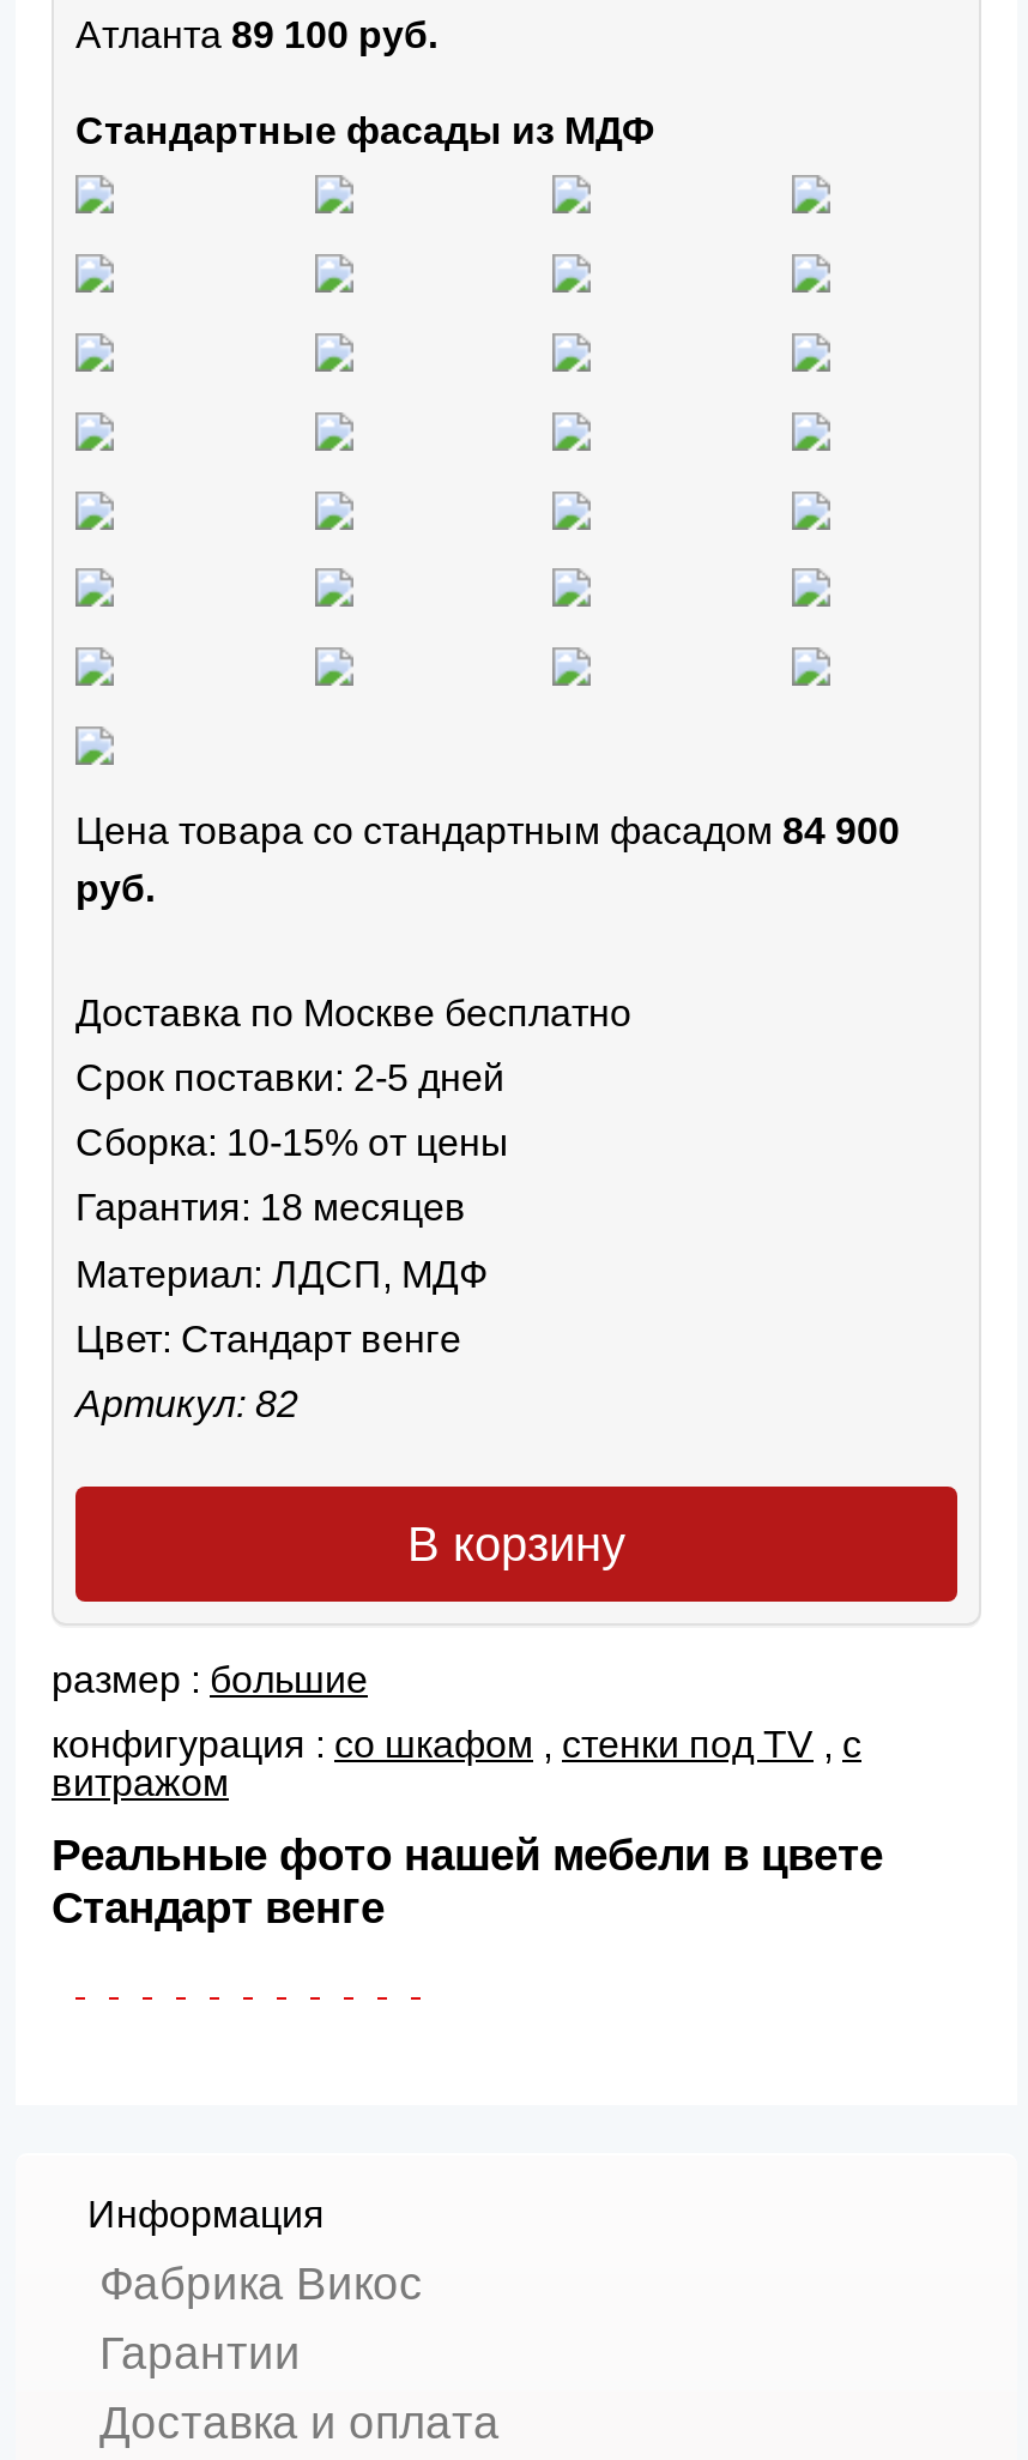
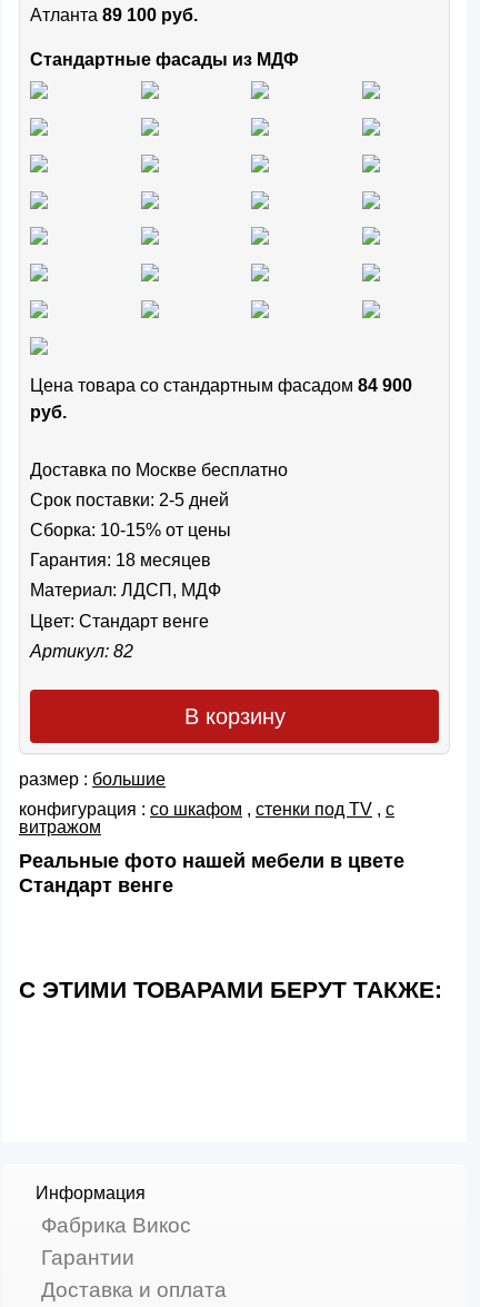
+ С ЭТИМИ ТОВАРАМИ БЕРУТ ТАКЖЕ:
